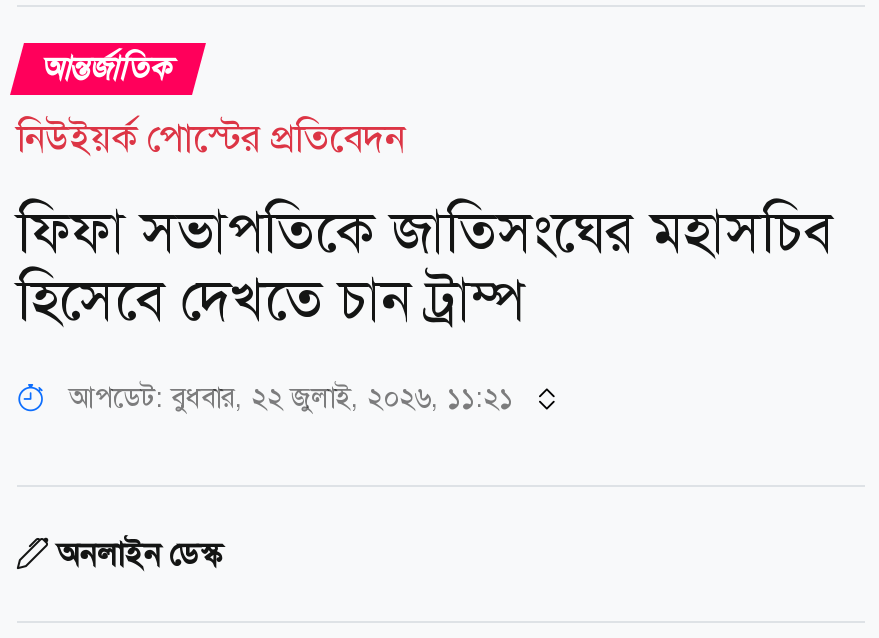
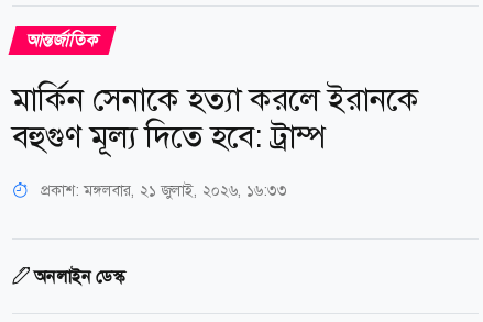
- নিউইয়র্ক পোস্টের প্রতিবেদন
- ফিফা সভাপতিকে জাতিসংঘের মহাসচিব
- হিসেবে দেখতে চান ট্রাম্প
+ মার্কিন সেনাকে হত্যা করলে ইরানকে
+ বহুগুণ মূল্য দিতে হবে: ট্রাম্প

- আপডেট: বুধবার, ২২ জুলাই, ২০২৬, ১১:২১
+ প্রকাশ: মঙ্গলবার, ২১ জুলাই, ২০২৬, ১৬:৩৩
